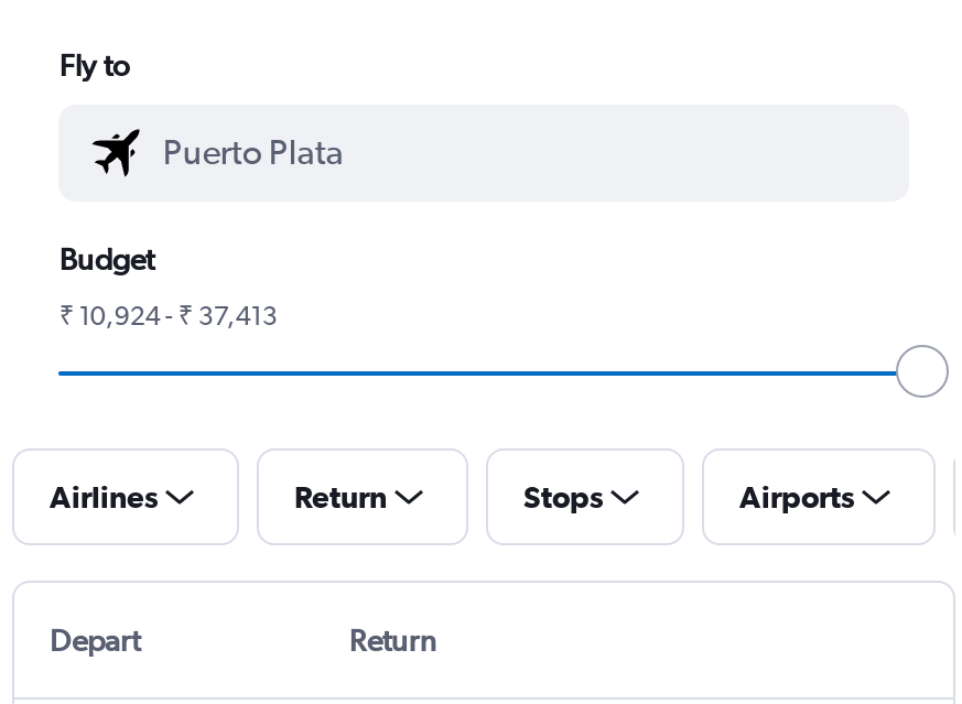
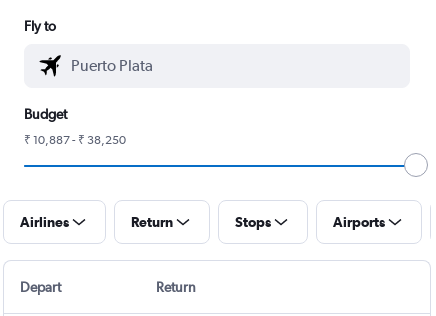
- ₹ 10,924 - ₹ 37,413
+ ₹ 10,887 - ₹ 38,250
